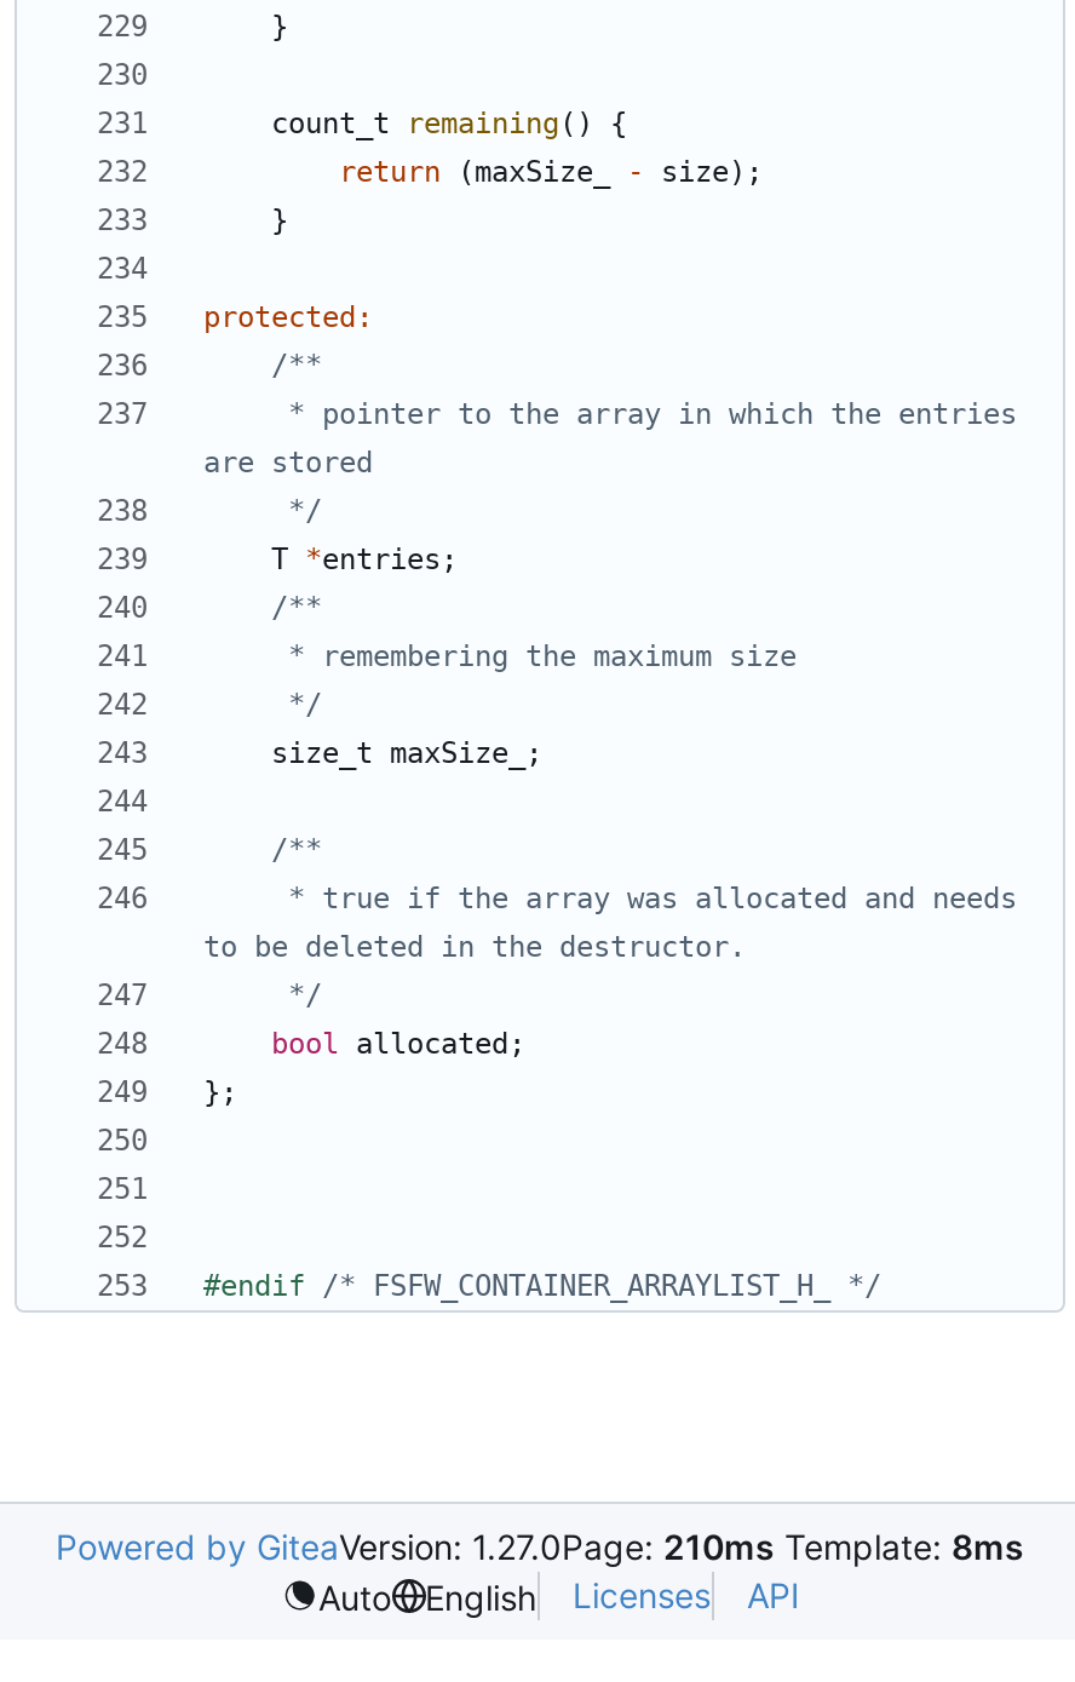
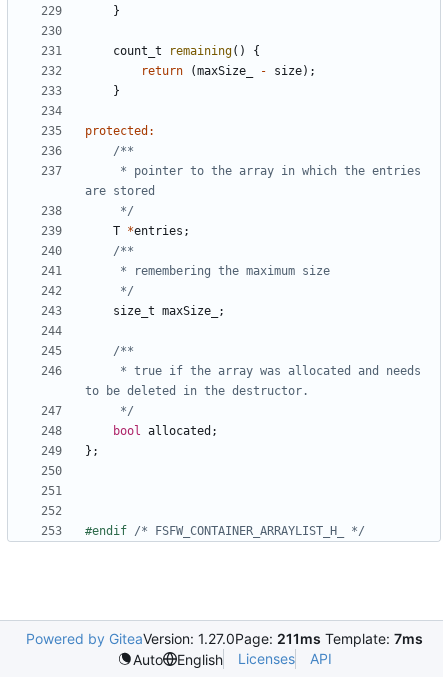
- Powered by GiteaVersion: 1.27.0Page: 210ms Template: 8ms
+ Powered by GiteaVersion: 1.27.0Page: 211ms Template: 7ms
